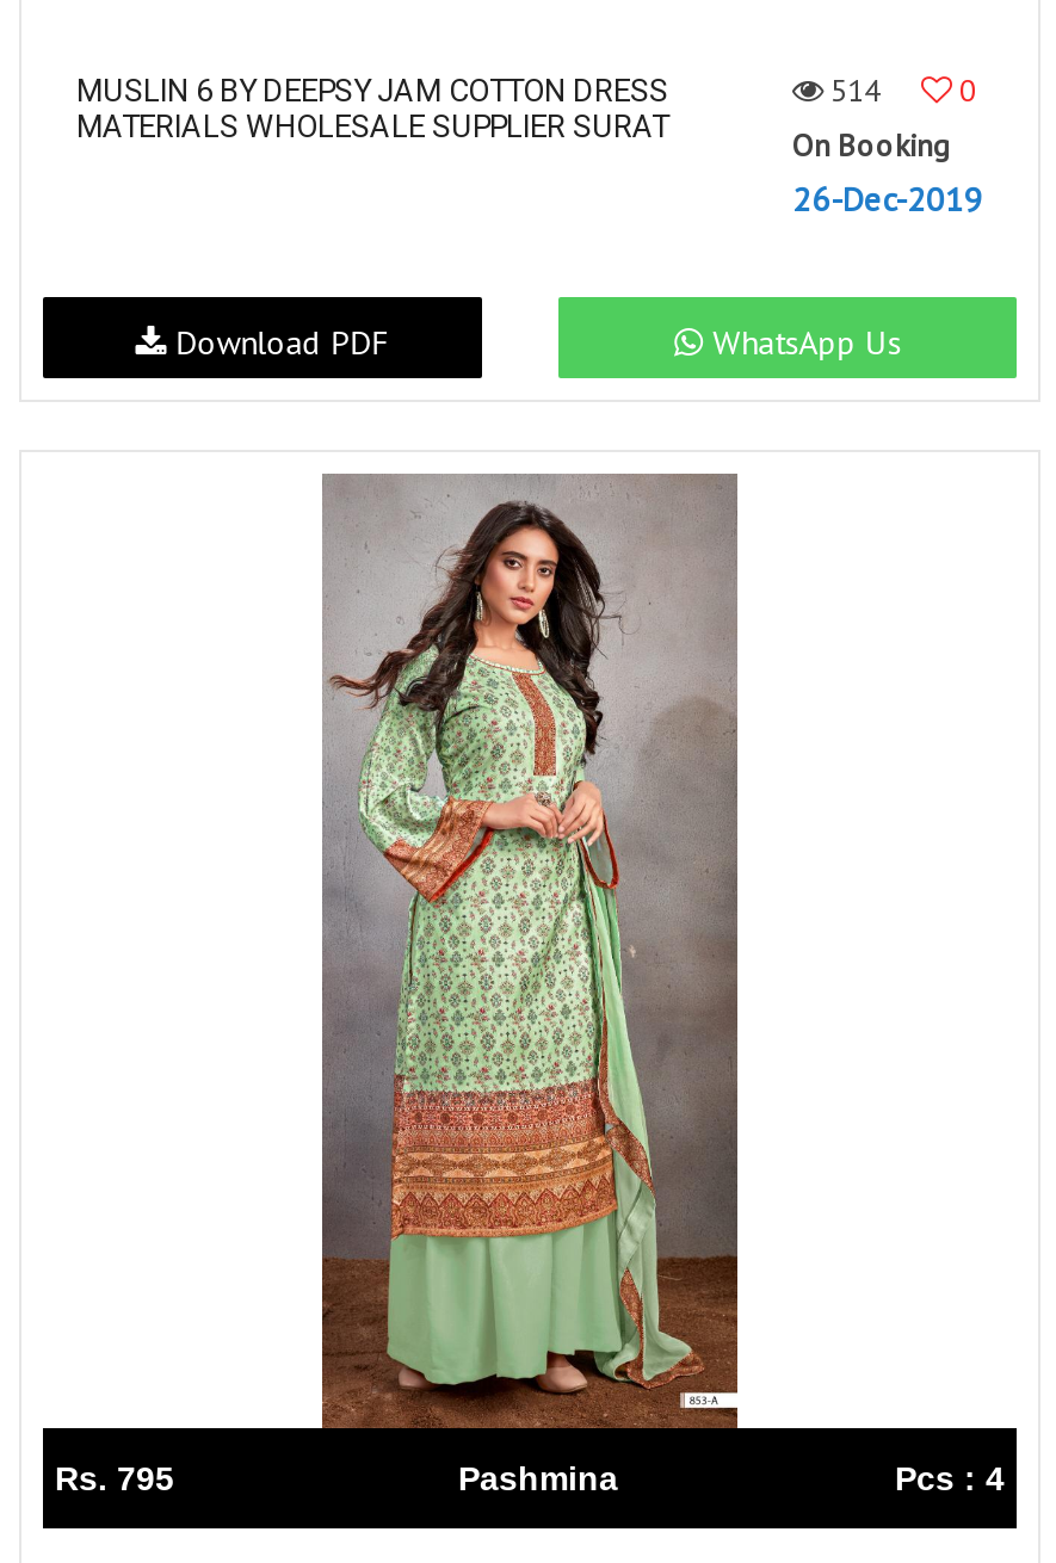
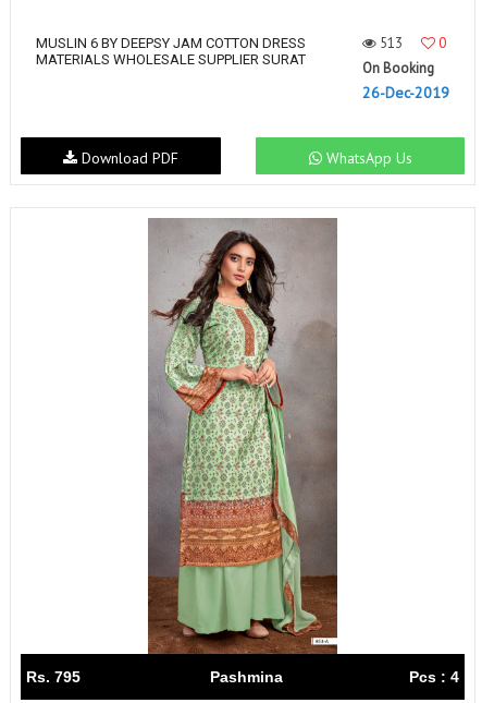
- 514 0
+ 513 0
